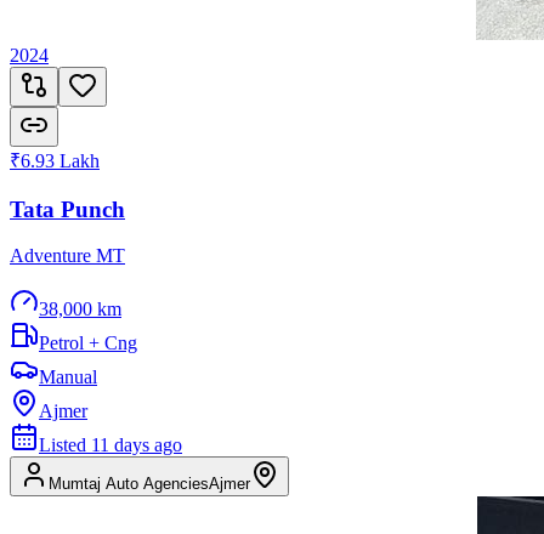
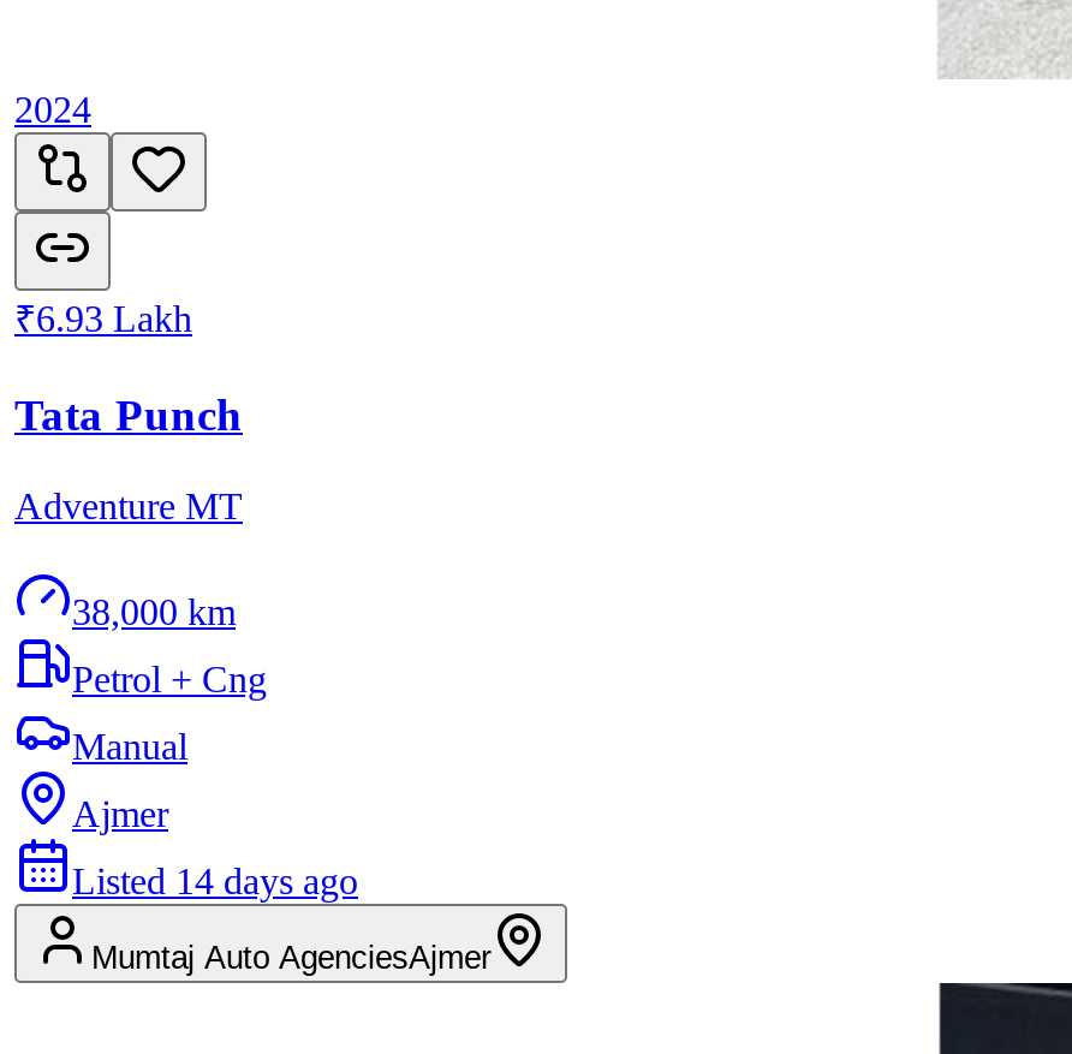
- Listed 11 days ago
+ Listed 14 days ago
